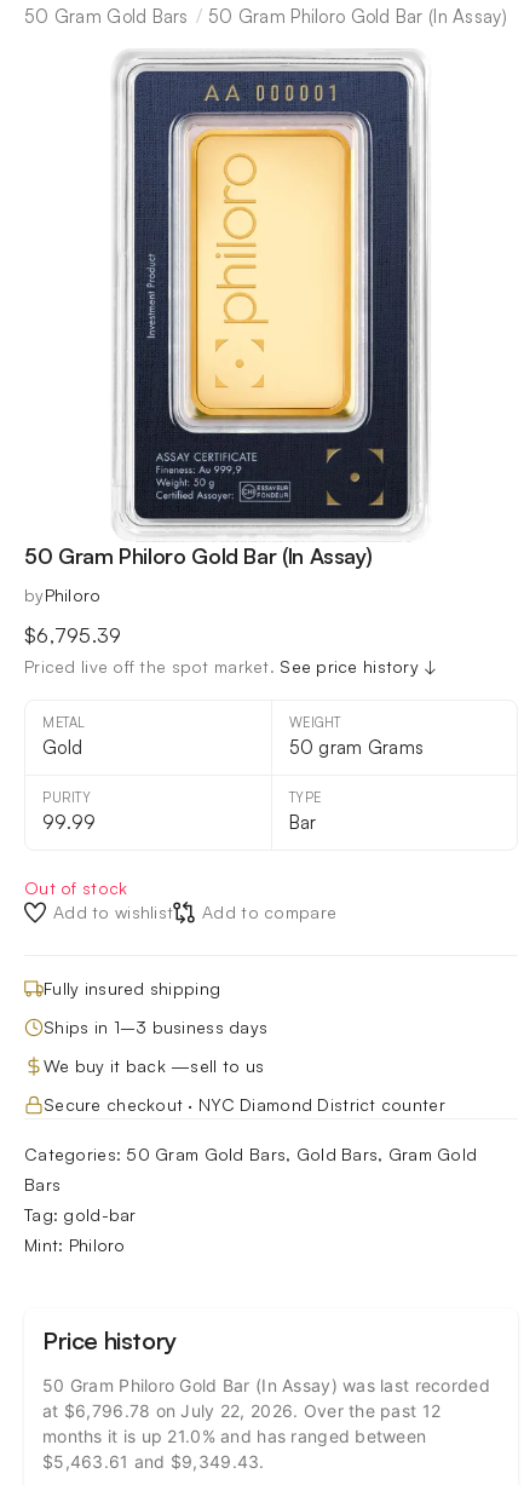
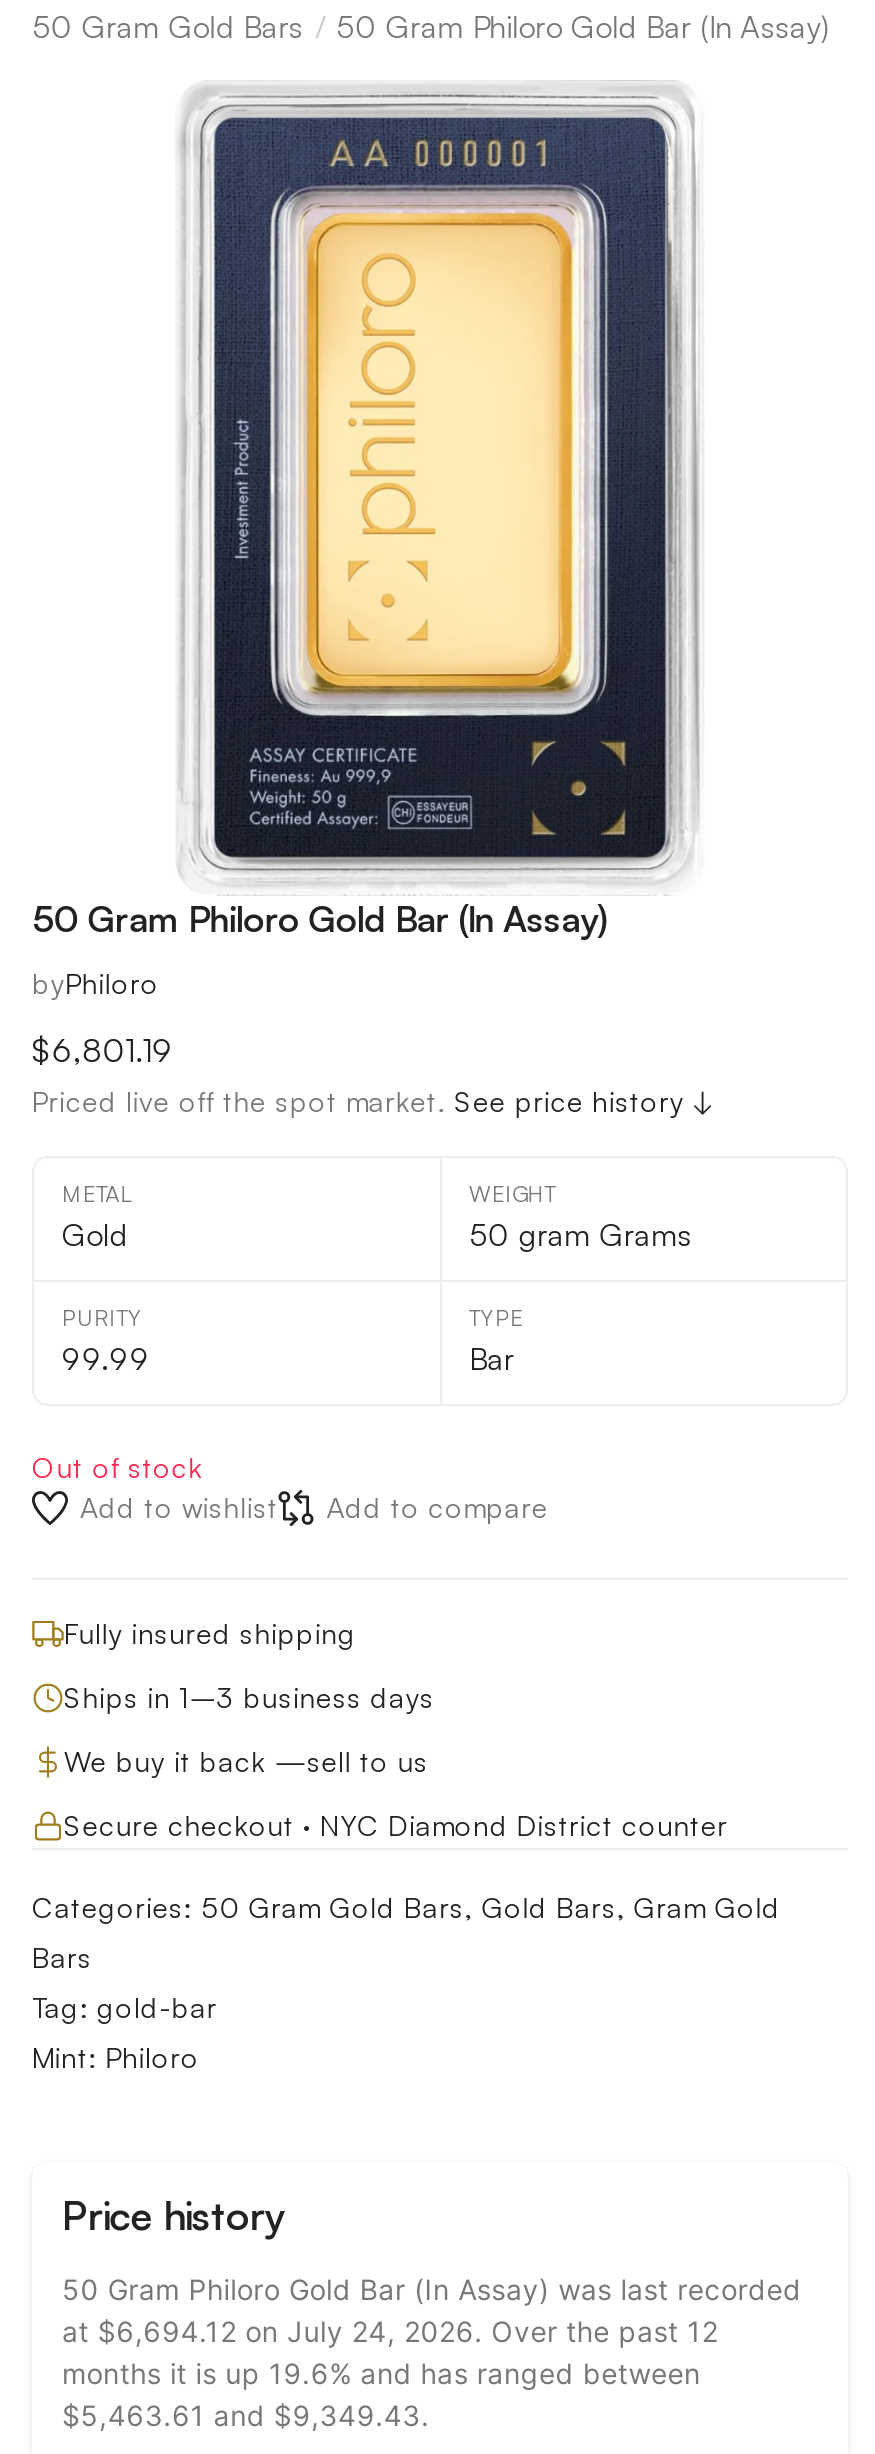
- $6,795.39
+ $6,801.19

- at $6,796.78 on July 22, 2026. Over the past 12
+ at $6,694.12 on July 24, 2026. Over the past 12

- months it is up 21.0% and has ranged between
+ months it is up 19.6% and has ranged between
